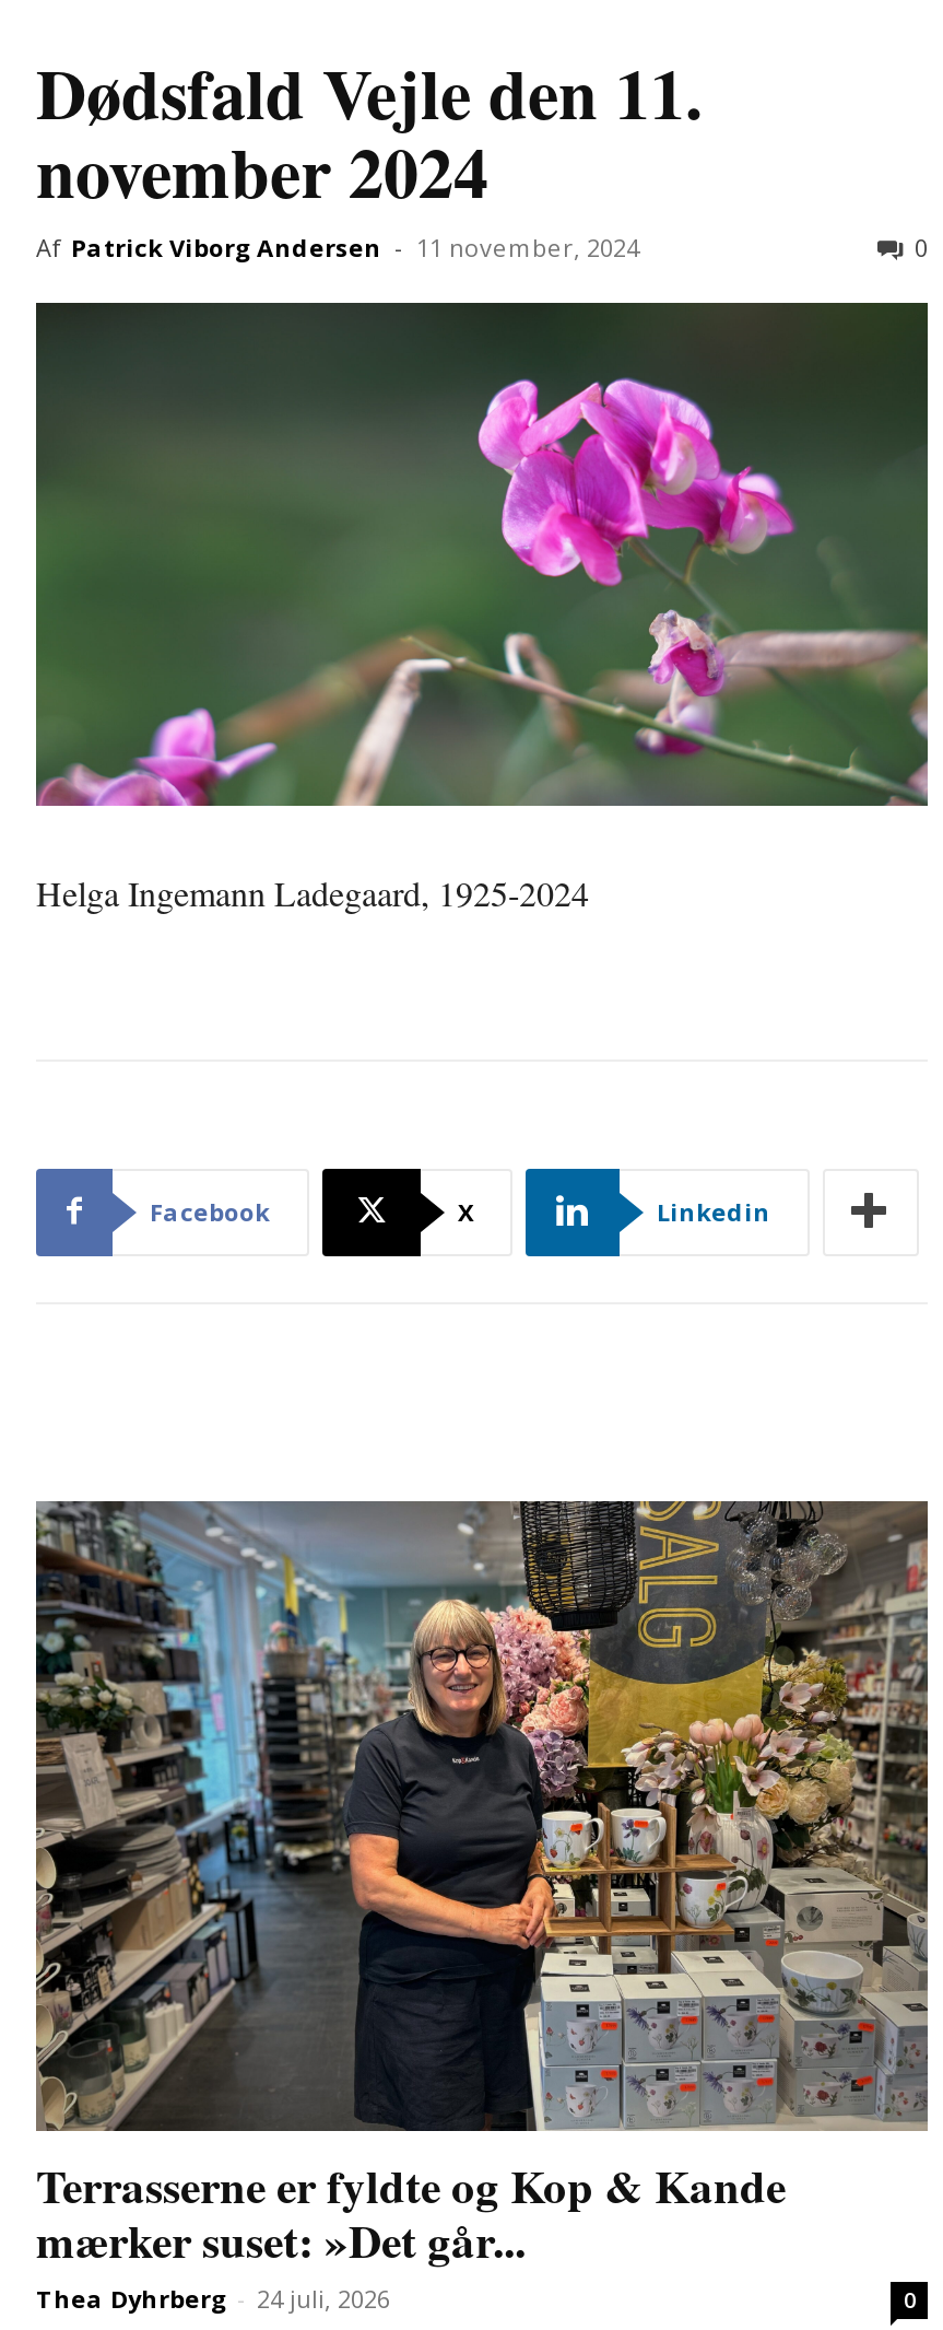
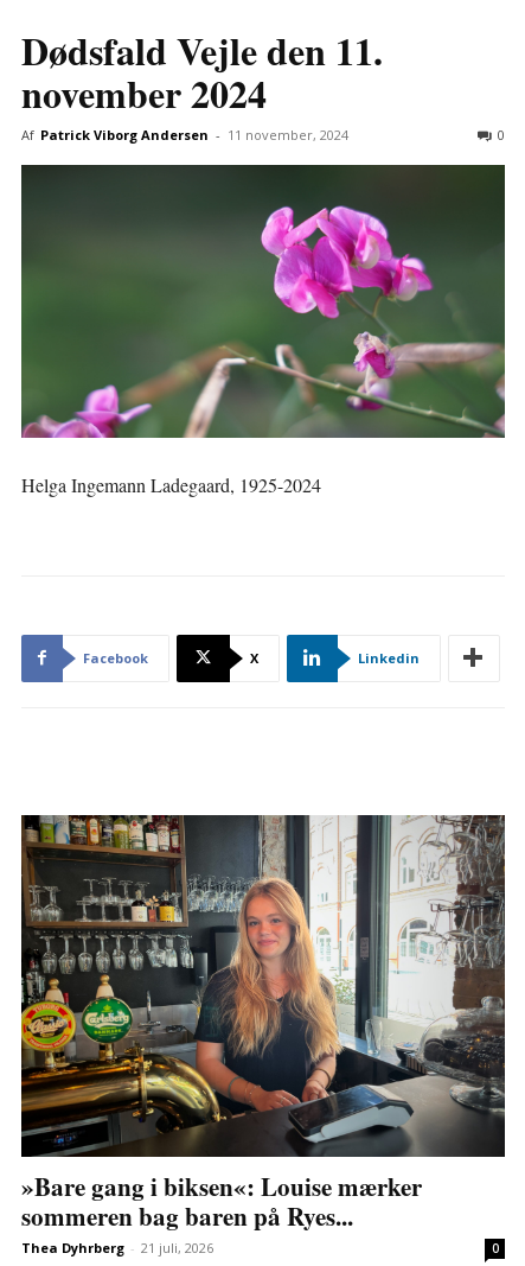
- [image]
- Terrasserne er fyldte og Kop & Kande
- mærker suset: »Det går...
- Thea Dyhrberg - 24 juli, 2026
+ [image]
+ »Bare gang i biksen«: Louise mærker
+ sommeren bag baren på Ryes...
+ Thea Dyhrberg - 21 juli, 2026
